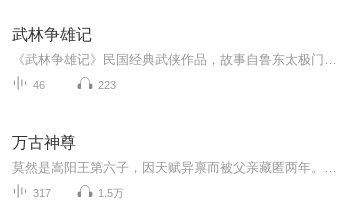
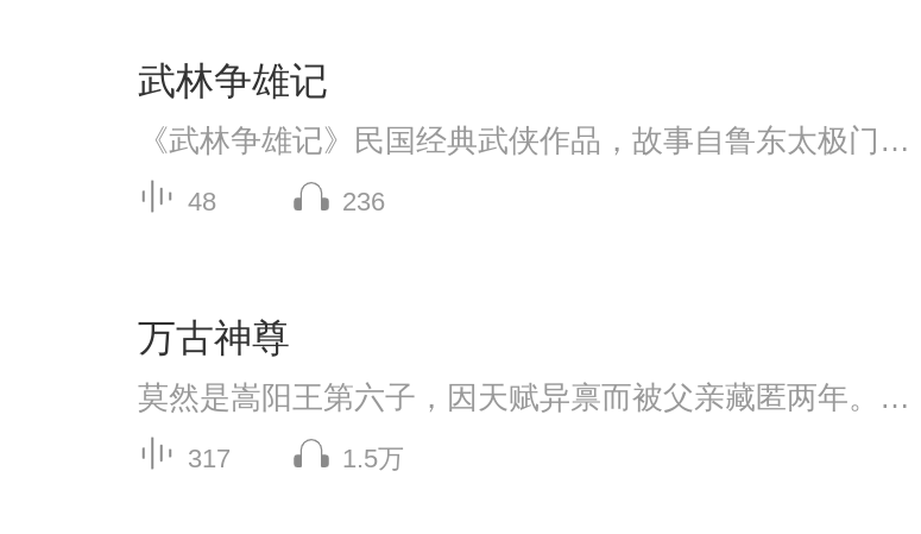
- 46
+ 48

- 223
+ 236
